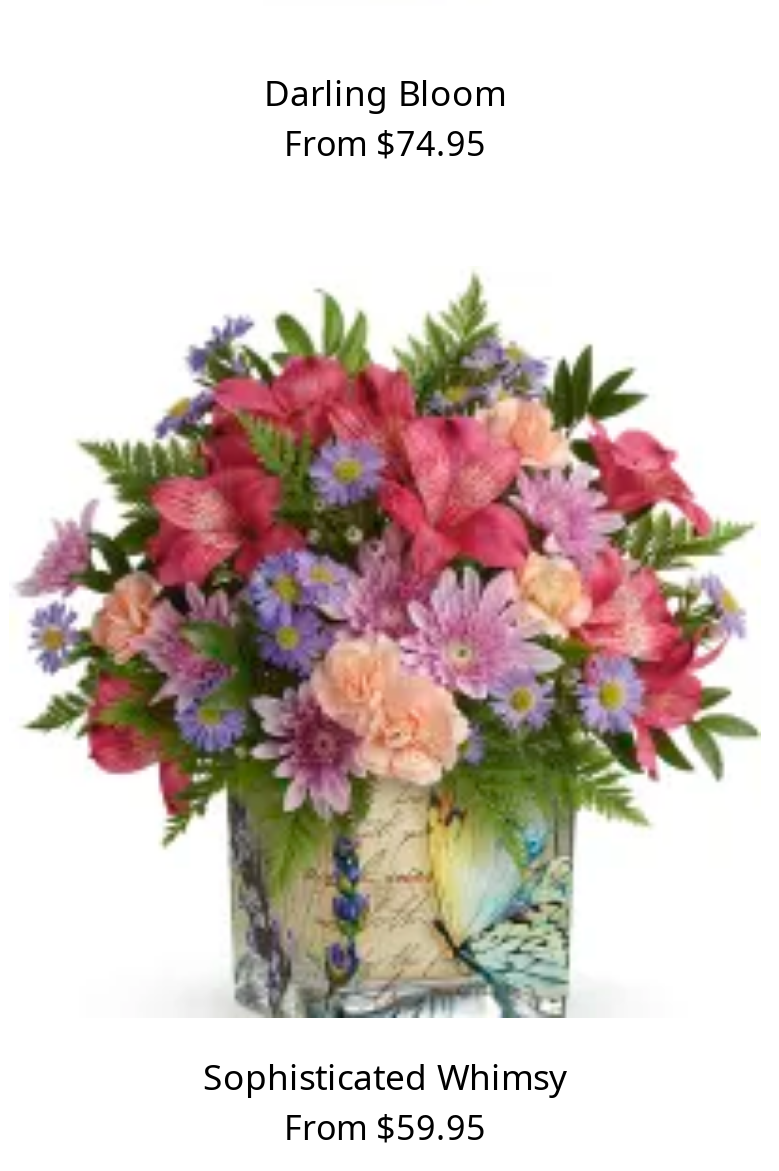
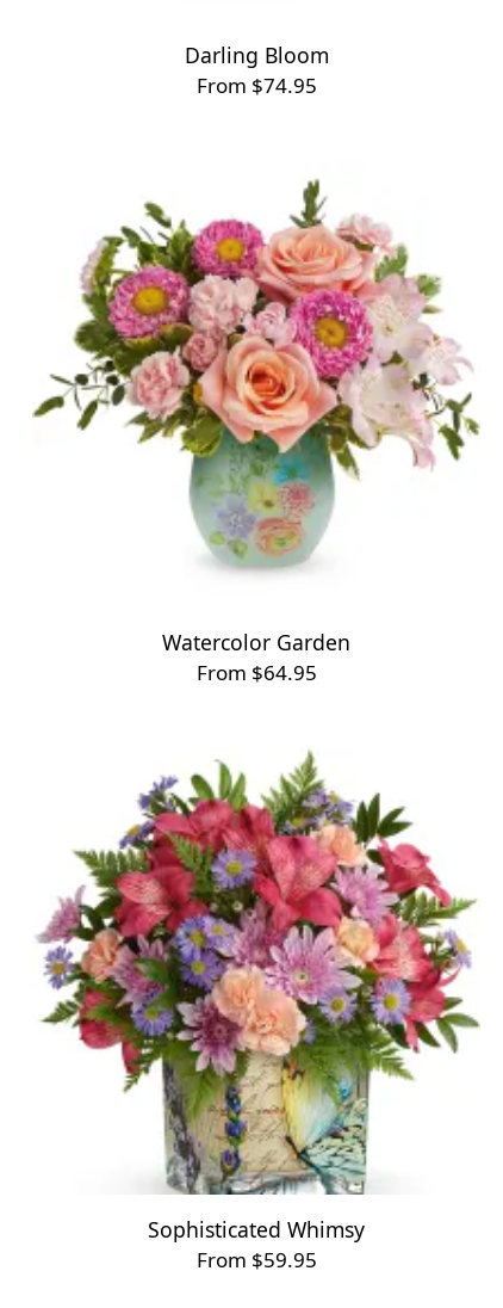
+ [image]

+ Watercolor Garden
+ From $64.95
